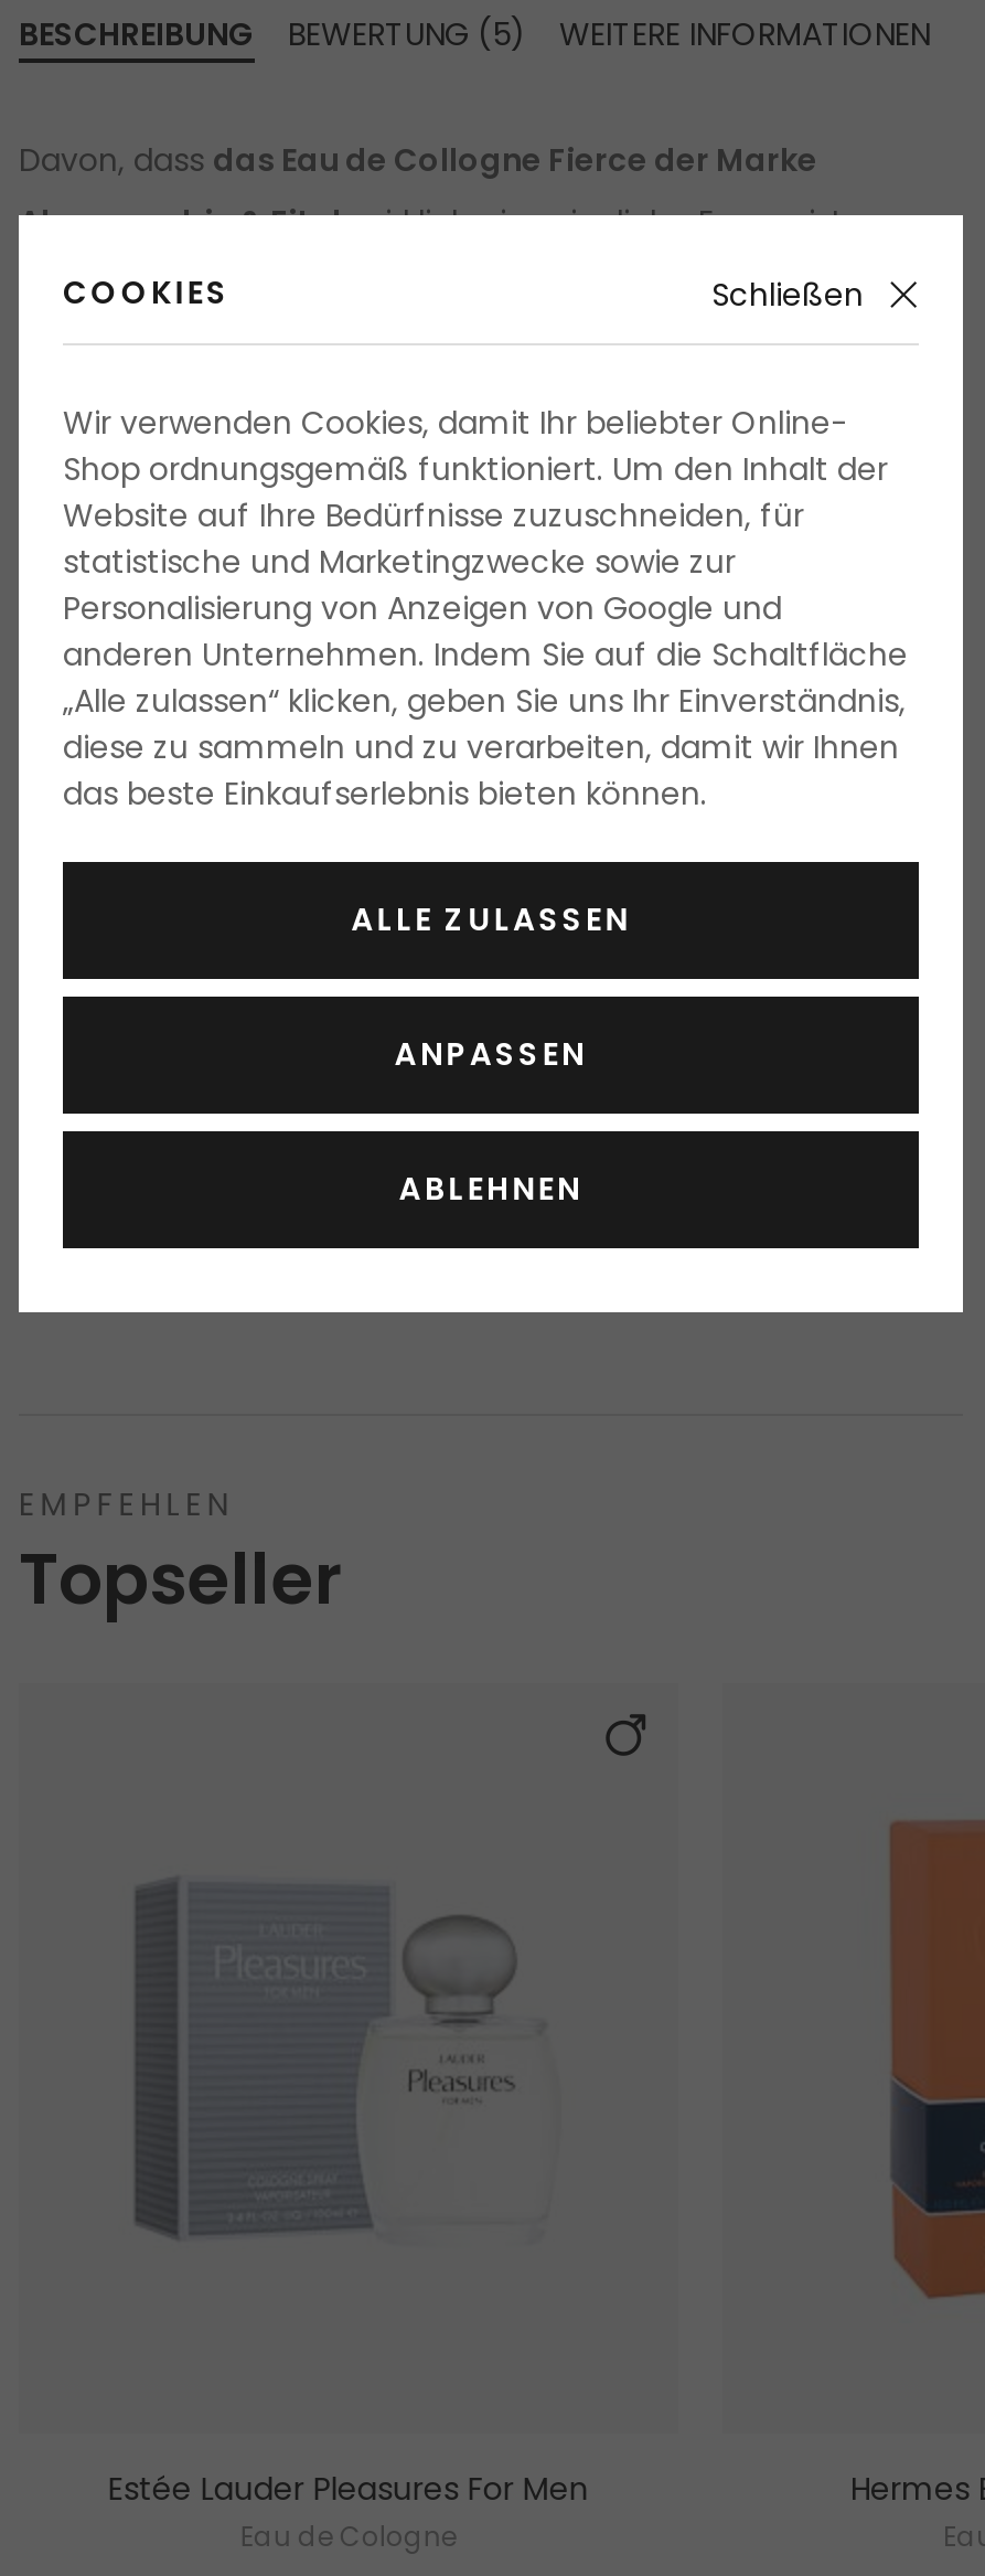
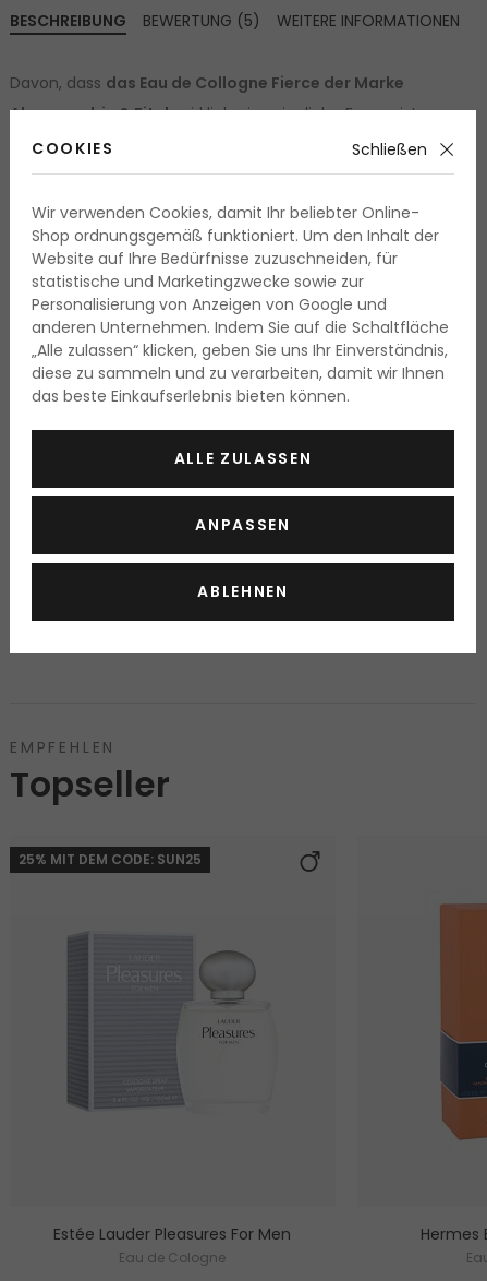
+ 25% MIT DEM CODE: SUN25
